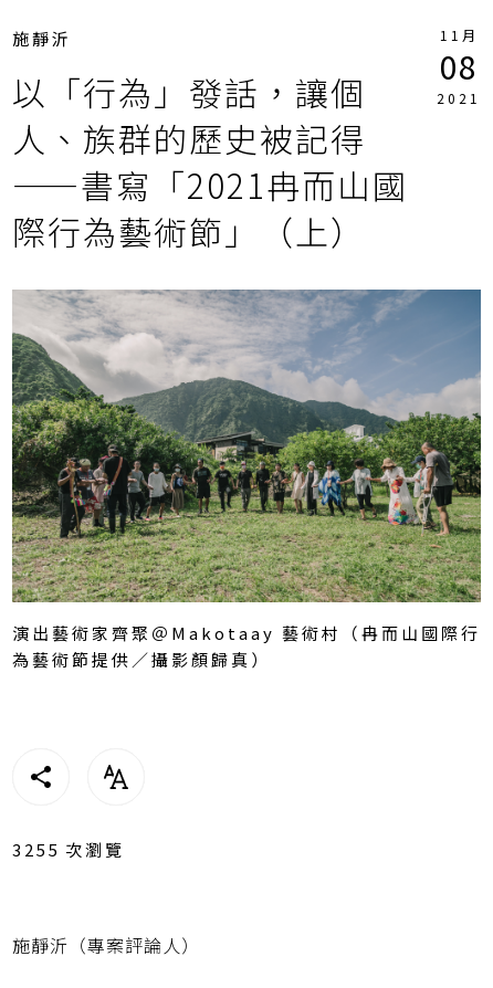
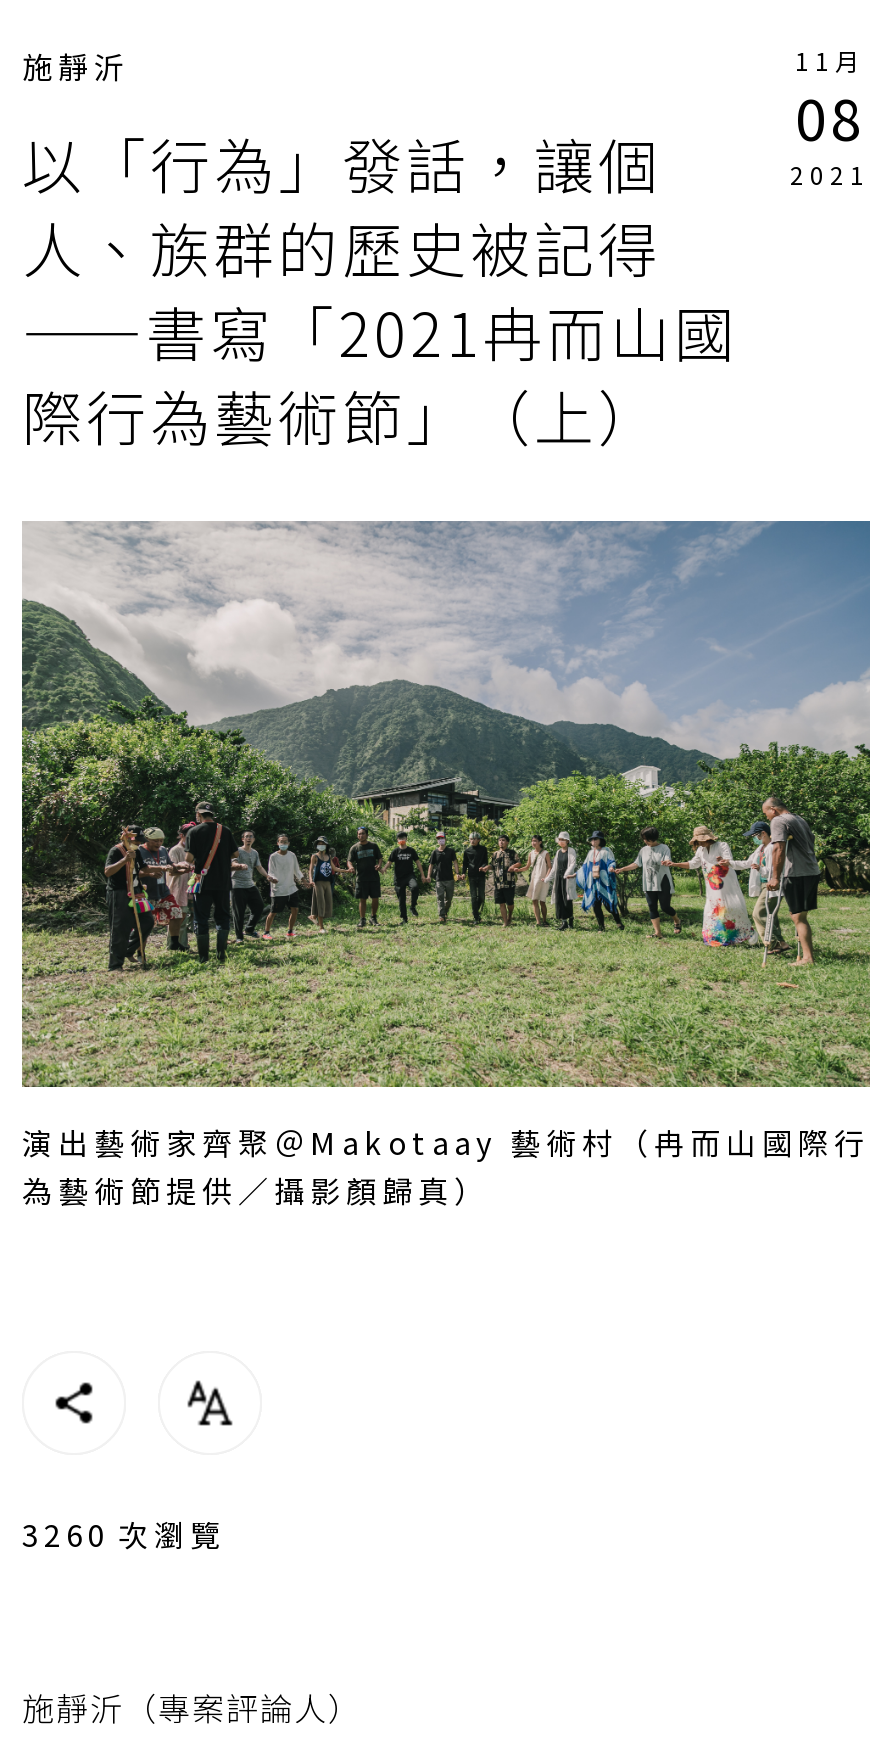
- 3255 次瀏覽
+ 3260 次瀏覽
